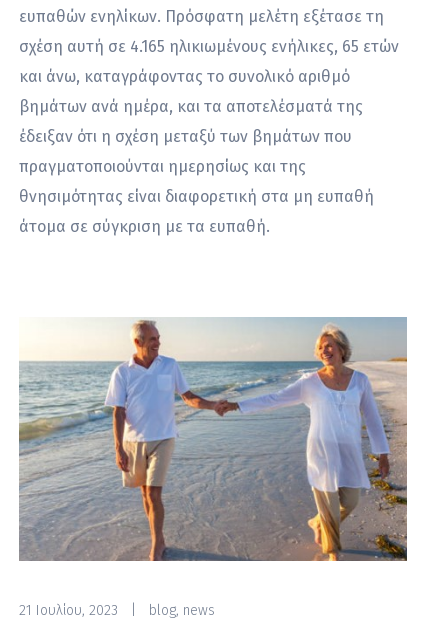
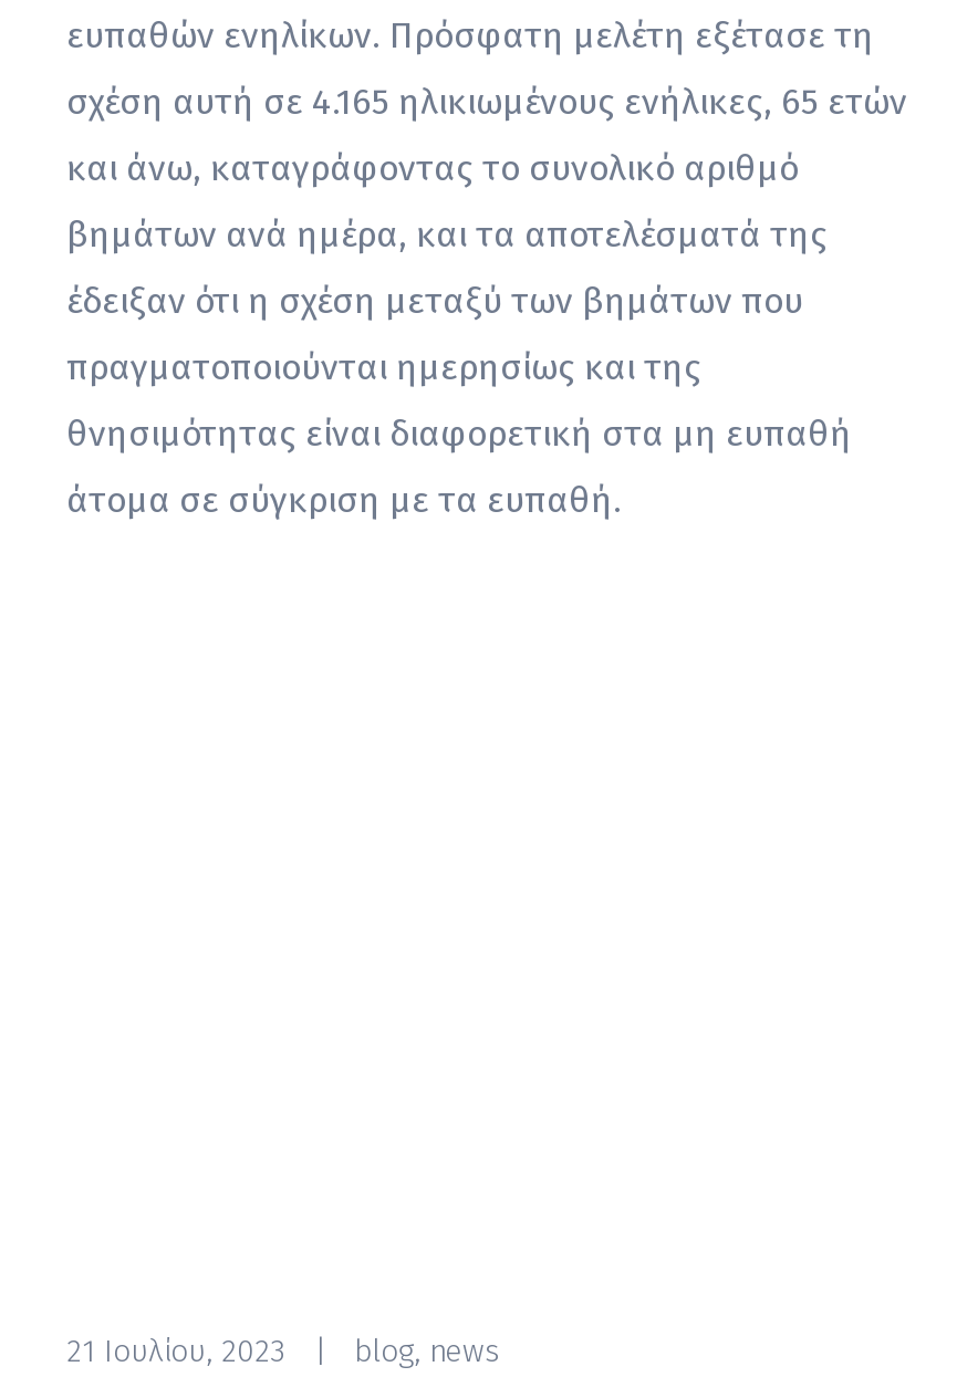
- [image]
